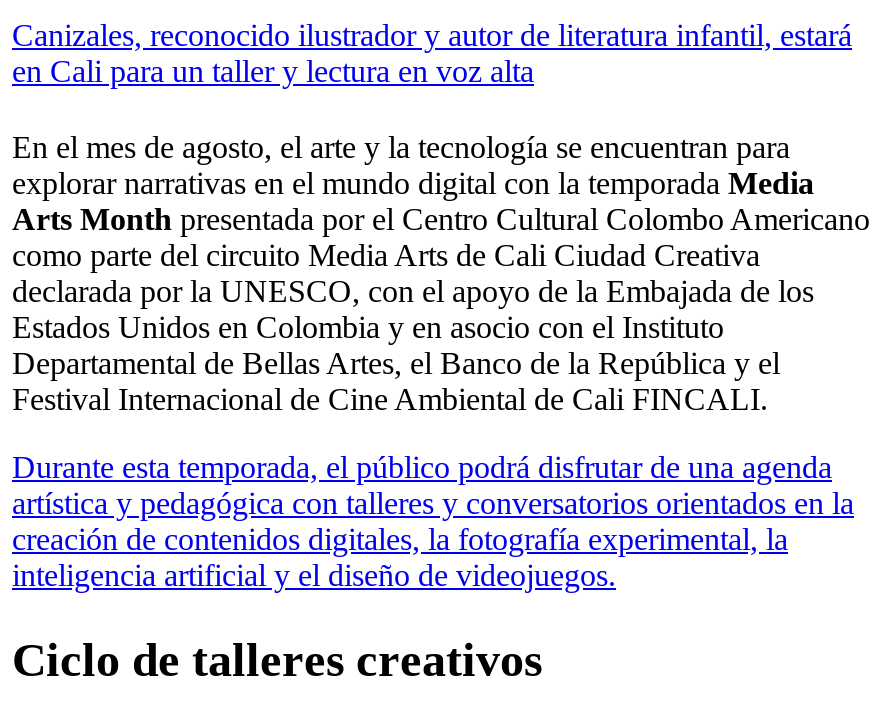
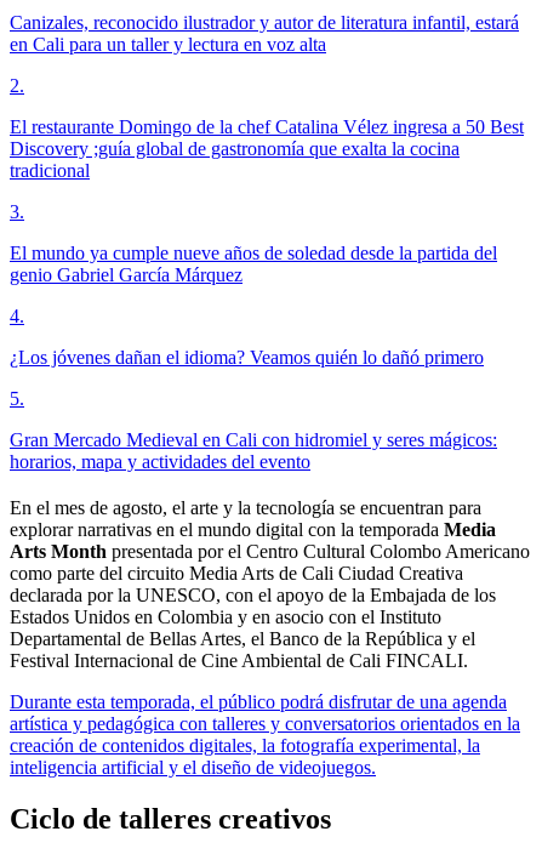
+ 2.
+ El restaurante Domingo de la chef Catalina Vélez ingresa a 50 Best
+ Discovery ;guía global de gastronomía que exalta la cocina
+ tradicional
+ 3.
+ El mundo ya cumple nueve años de soledad desde la partida del
+ genio Gabriel García Márquez
+ 4.
+ ¿Los jóvenes dañan el idioma? Veamos quién lo dañó primero
+ 5.
+ Gran Mercado Medieval en Cali con hidromiel y seres mágicos:
+ horarios, mapa y actividades del evento
